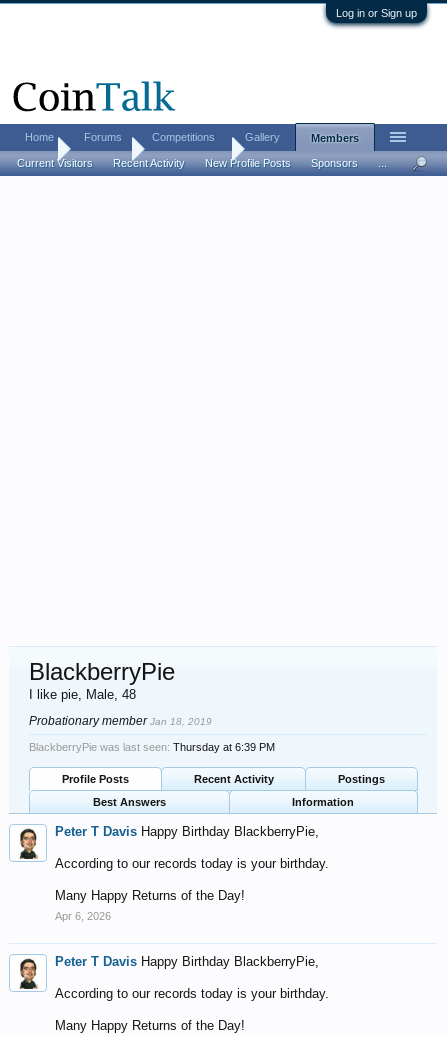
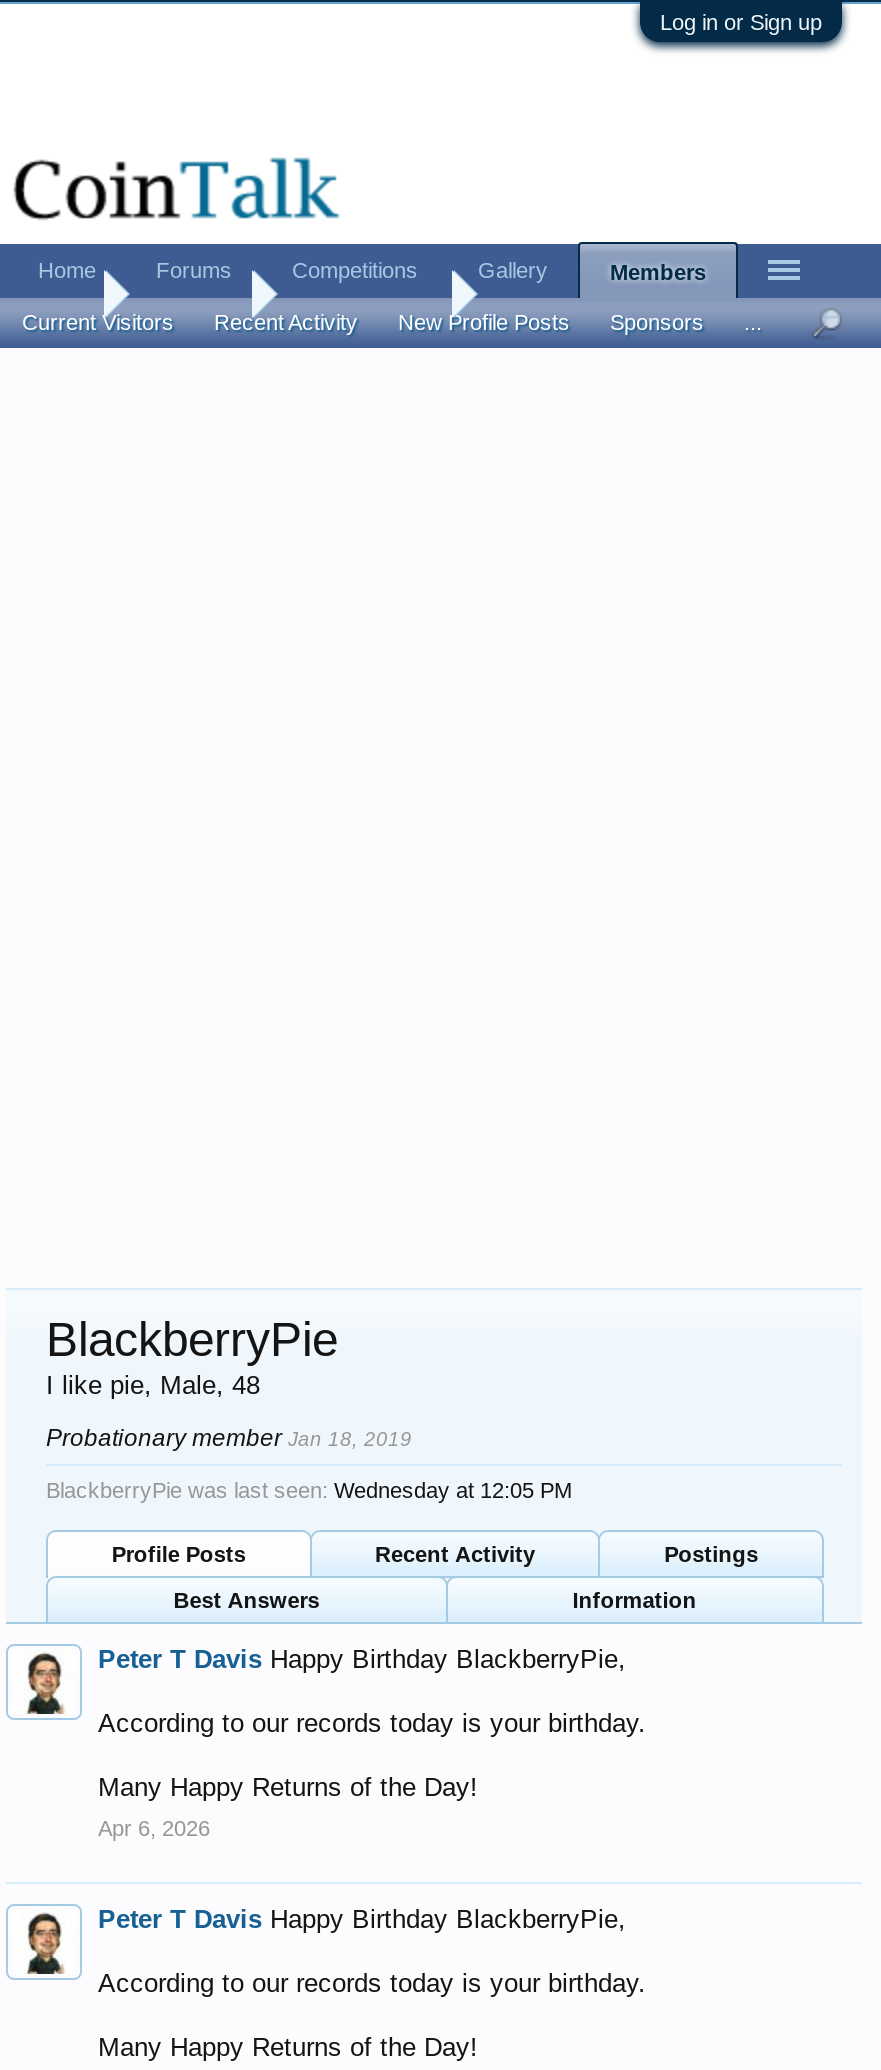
- BlackberryPie was last seen: Thursday at 6:39 PM
+ BlackberryPie was last seen: Wednesday at 12:05 PM
